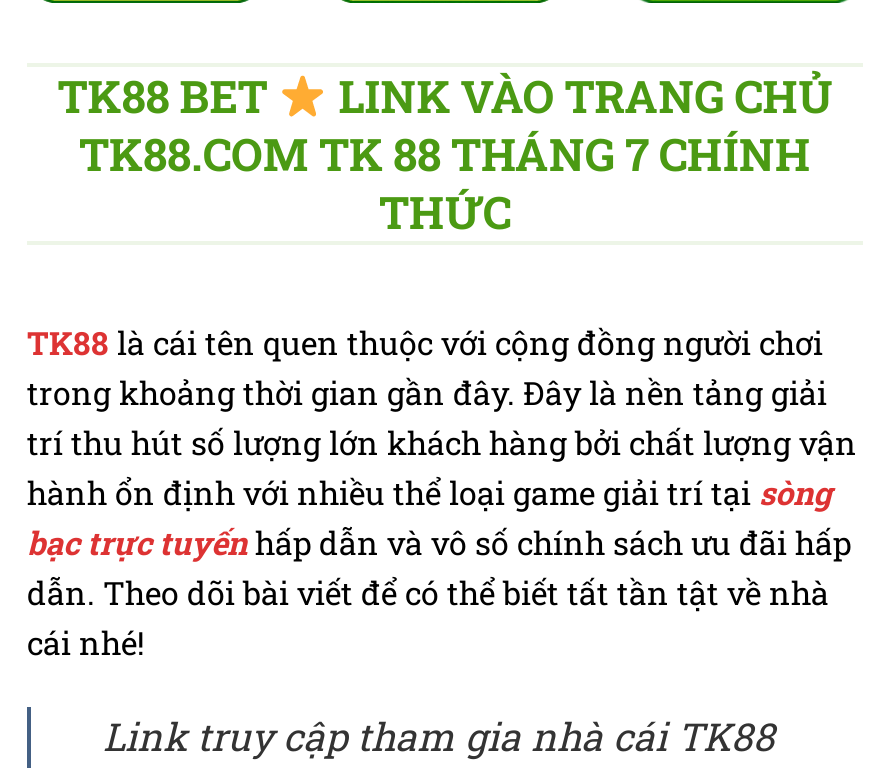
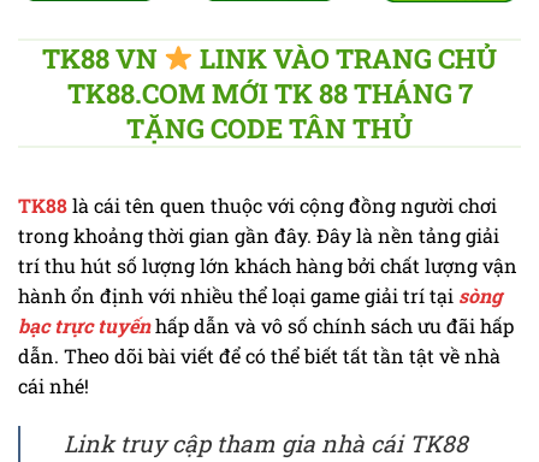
- TK88 BET LINK VÀO TRANG CHỦ
+ TK88 VN LINK VÀO TRANG CHỦ

- TK88.COM TK 88 THÁNG 7 CHÍNH
- THỨC
+ TK88.COM MỚI TK 88 THÁNG 7
+ TẶNG CODE TÂN THỦ
